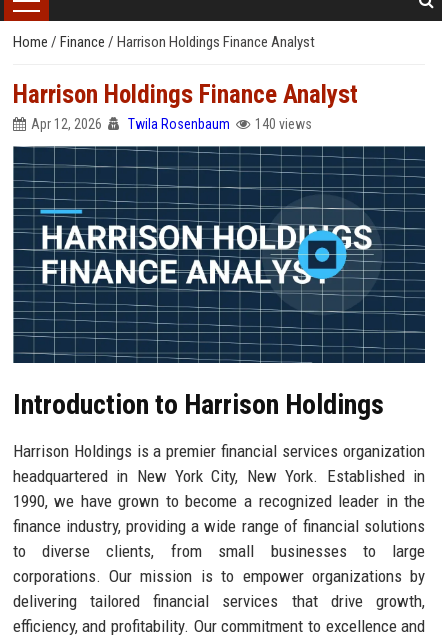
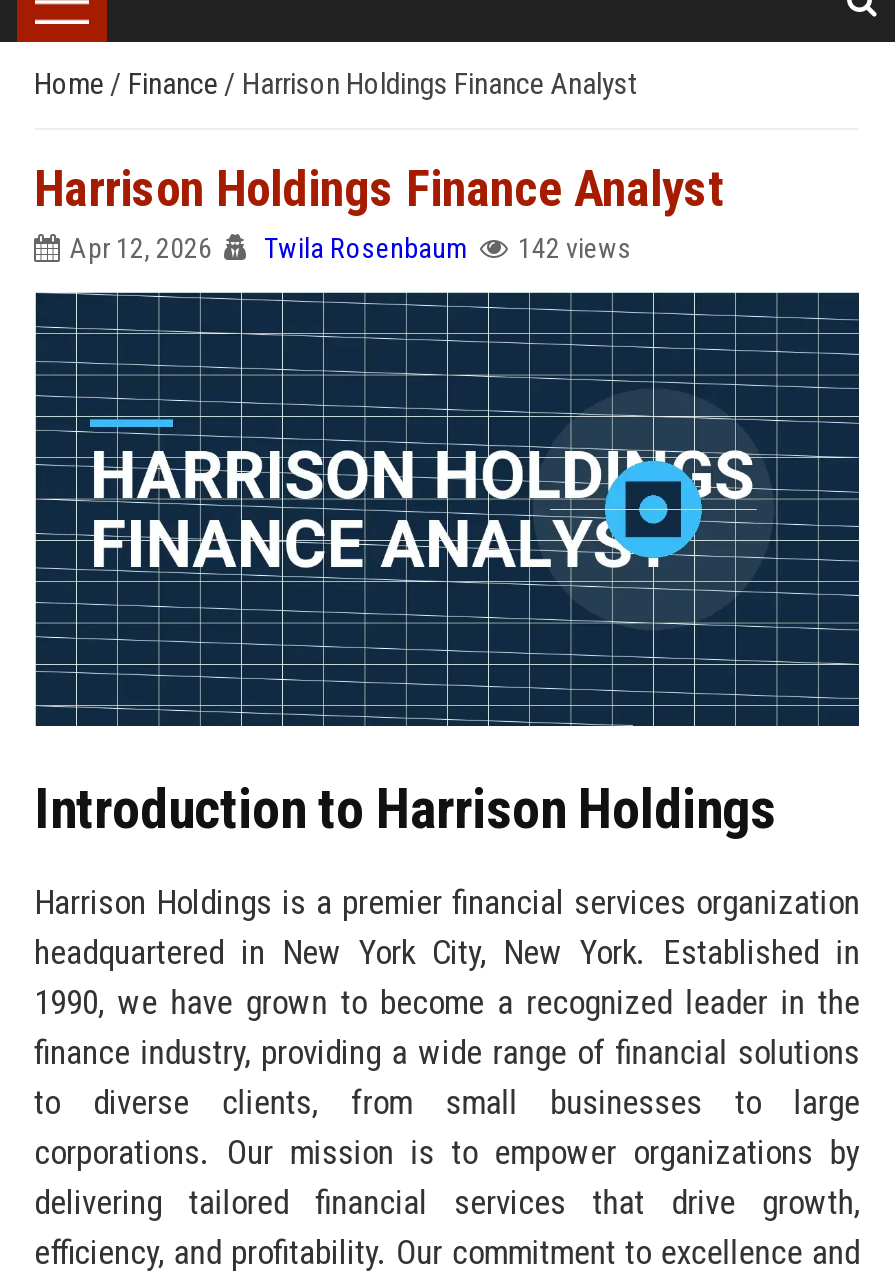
- Apr 12, 2026 Twila Rosenbaum 140 views
+ Apr 12, 2026 Twila Rosenbaum 142 views
